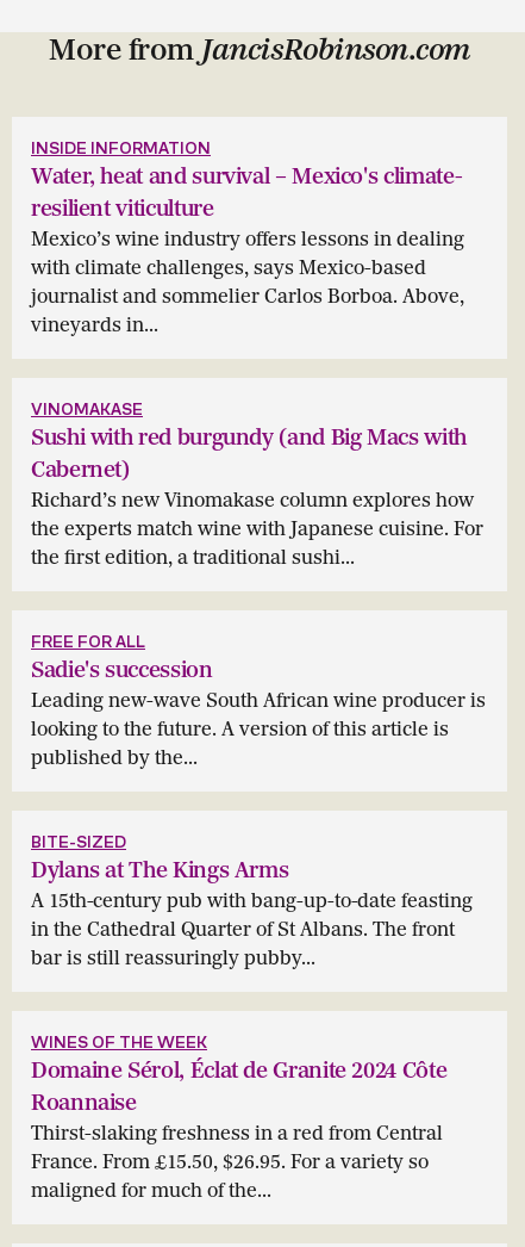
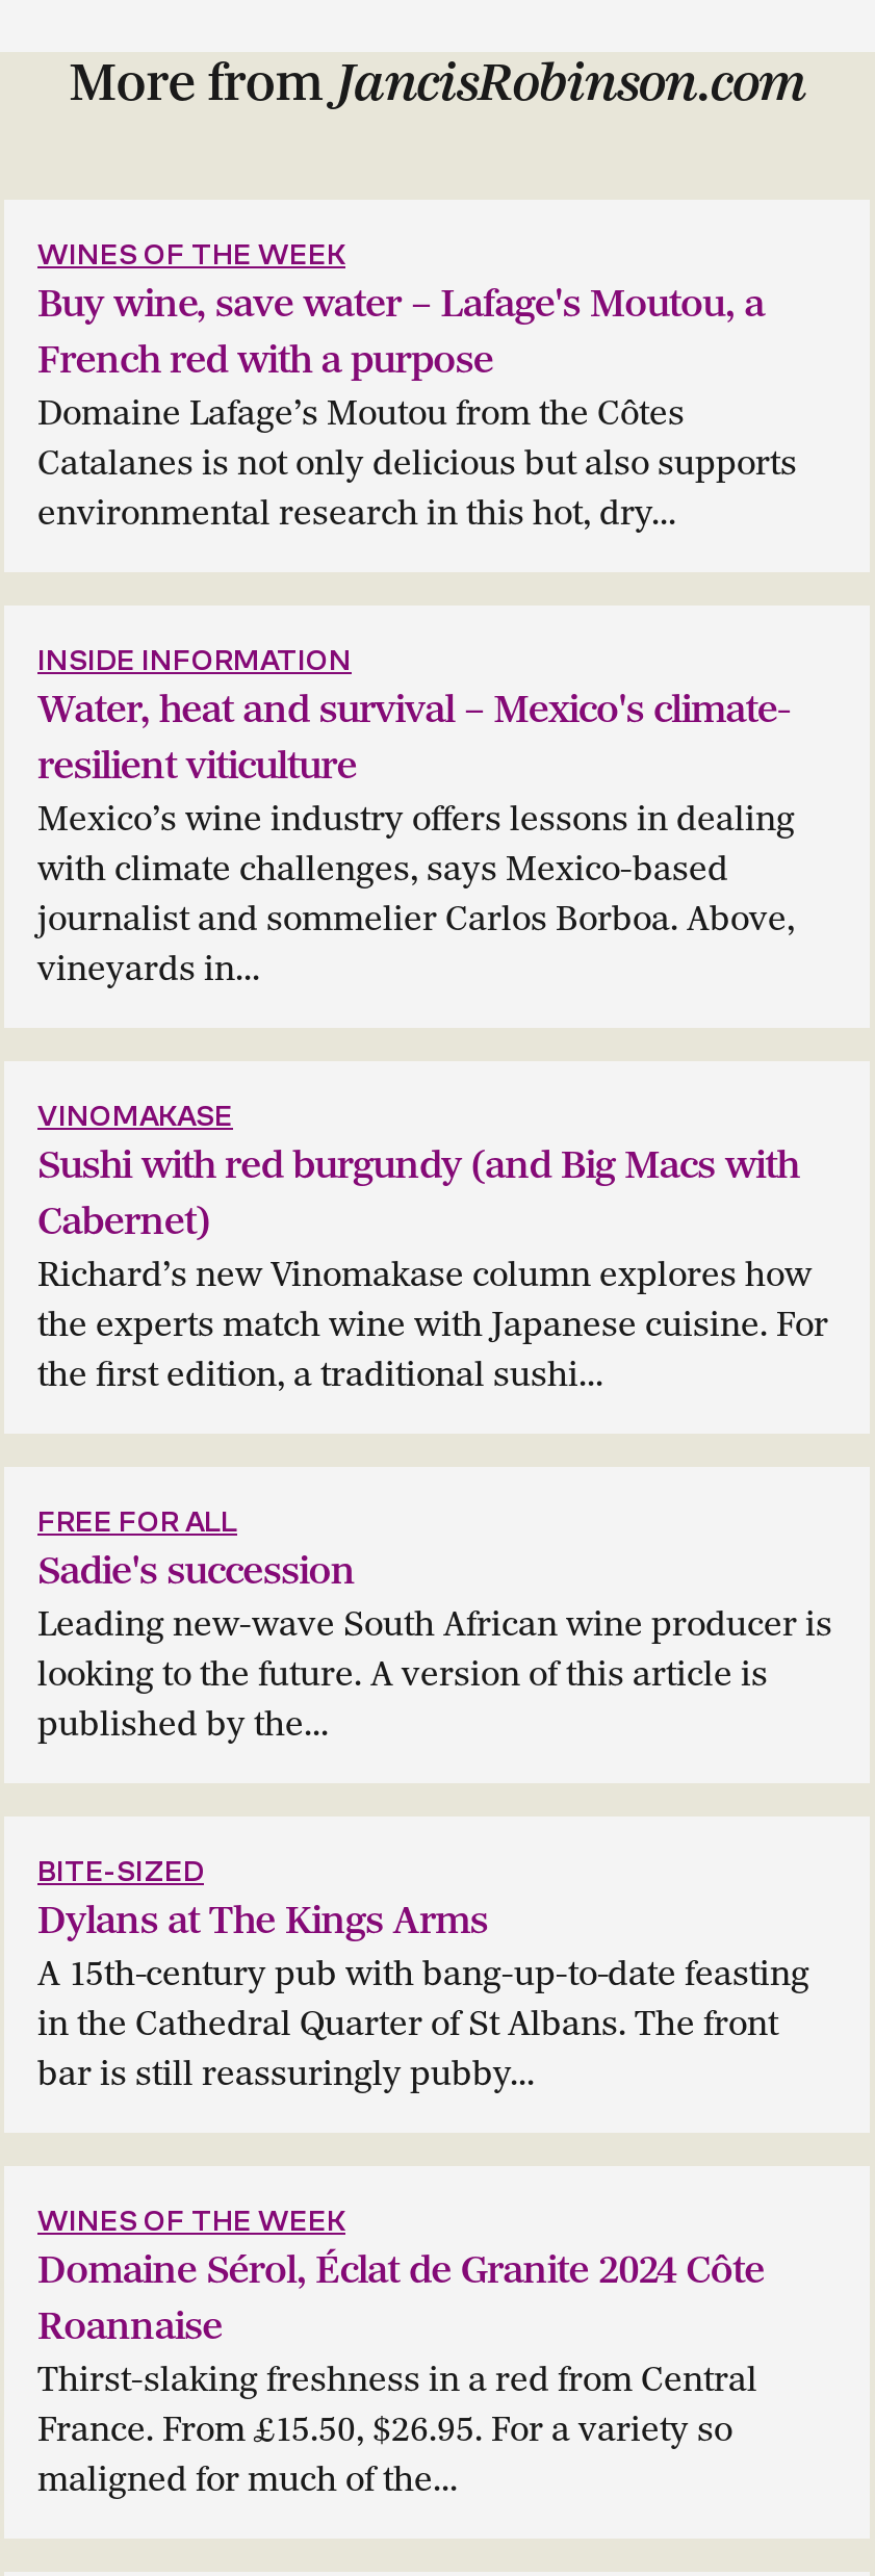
+ WINES OF THE WEEK
+ Buy wine, save water – Lafage's Moutou, a
+ French red with a purpose
+ Domaine Lafage’s Moutou from the Côtes
+ Catalanes is not only delicious but also supports
+ environmental research in this hot, dry...
